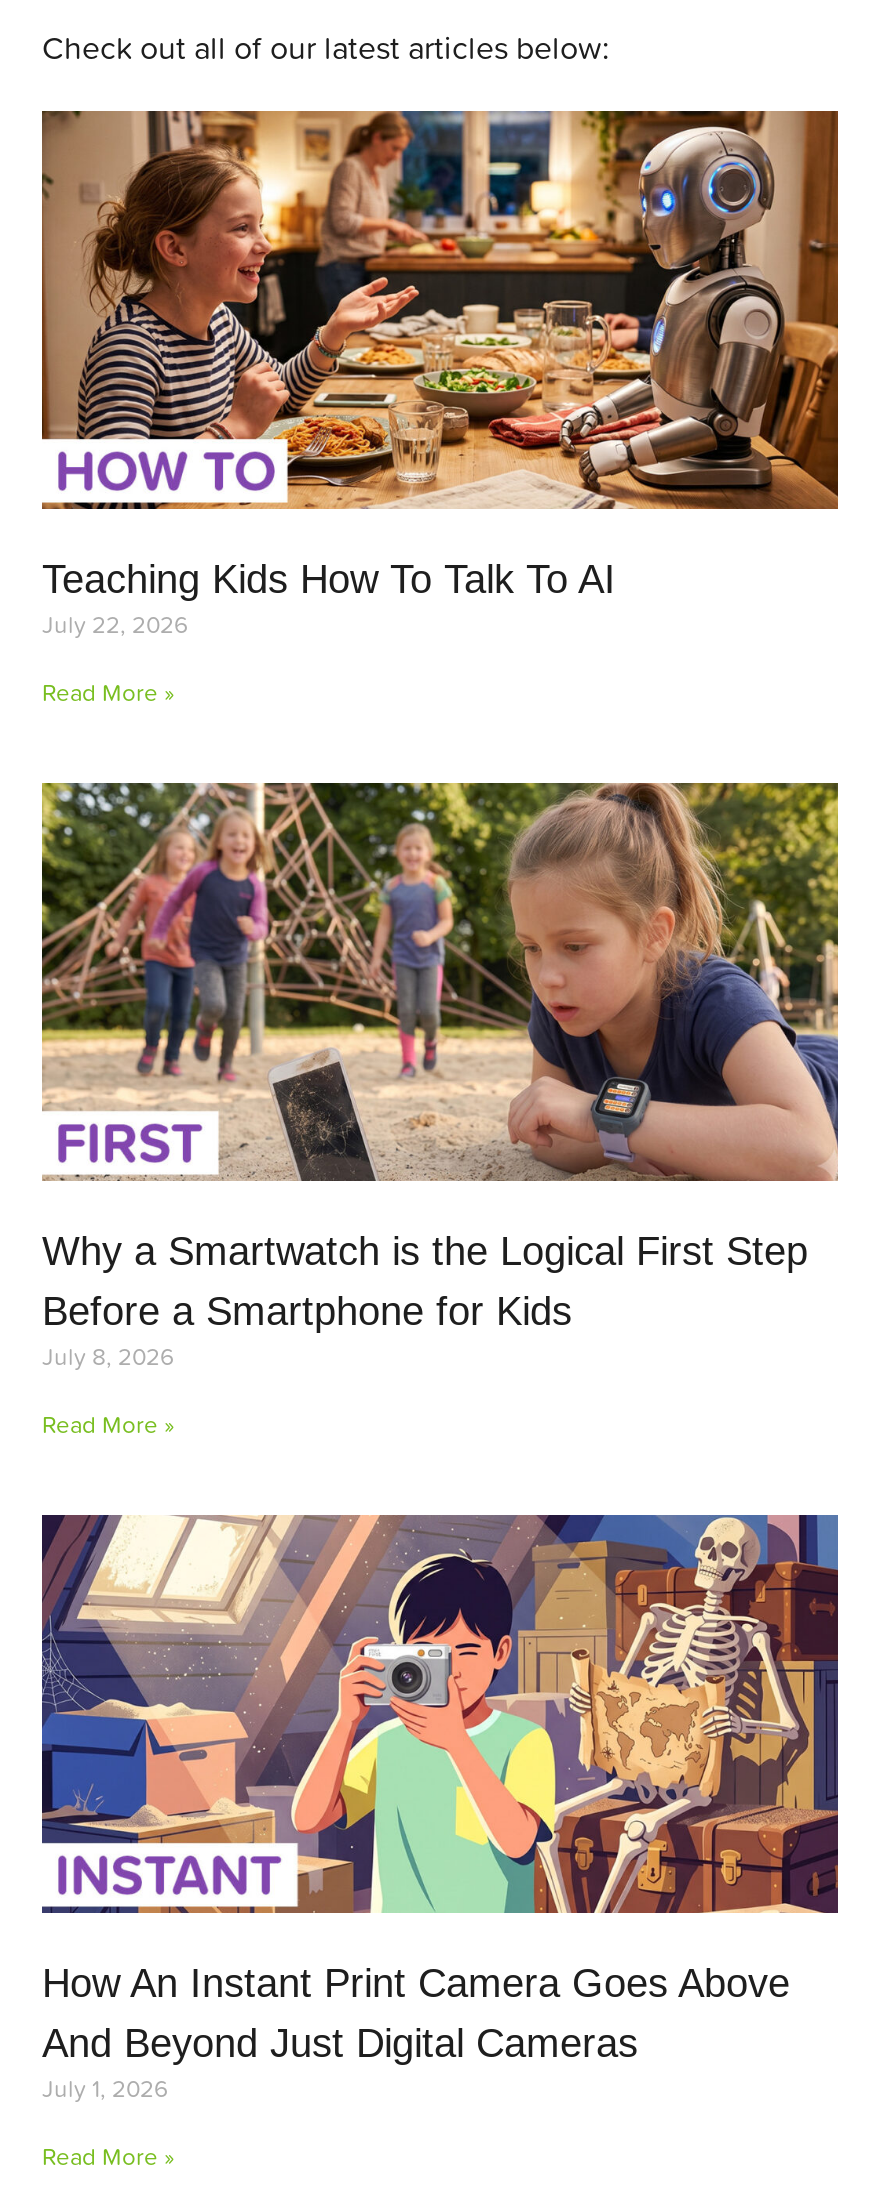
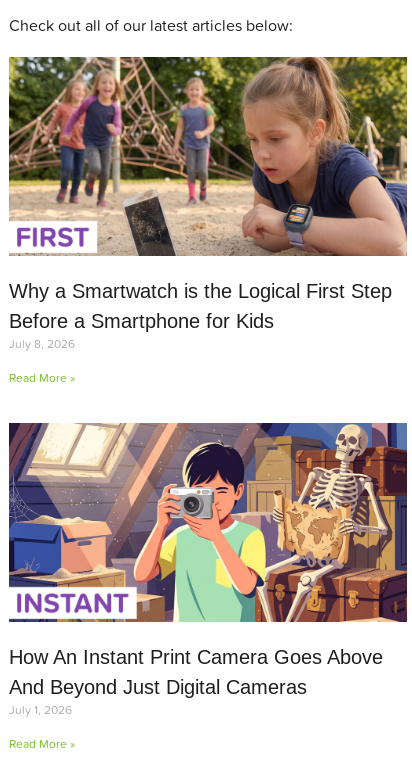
- [image]
- Teaching Kids How To Talk To AI
- July 22, 2026
- Read More »
